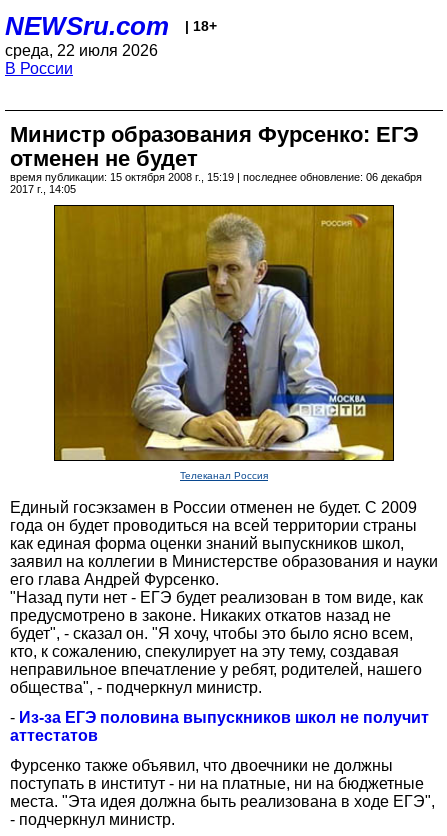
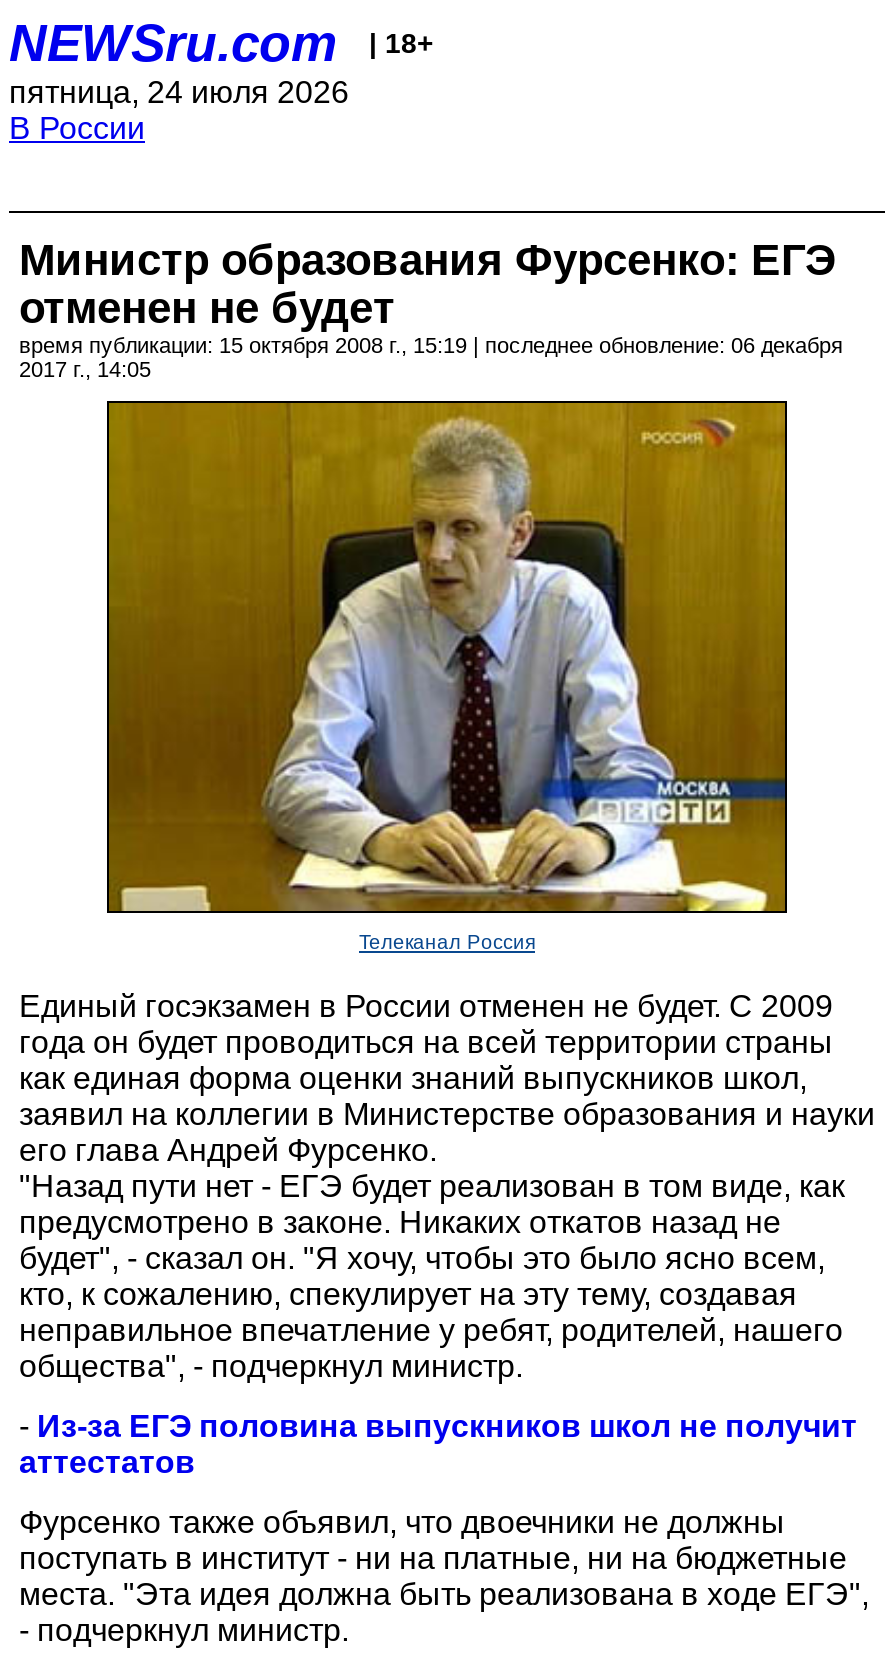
- среда, 22 июля 2026
+ пятница, 24 июля 2026
